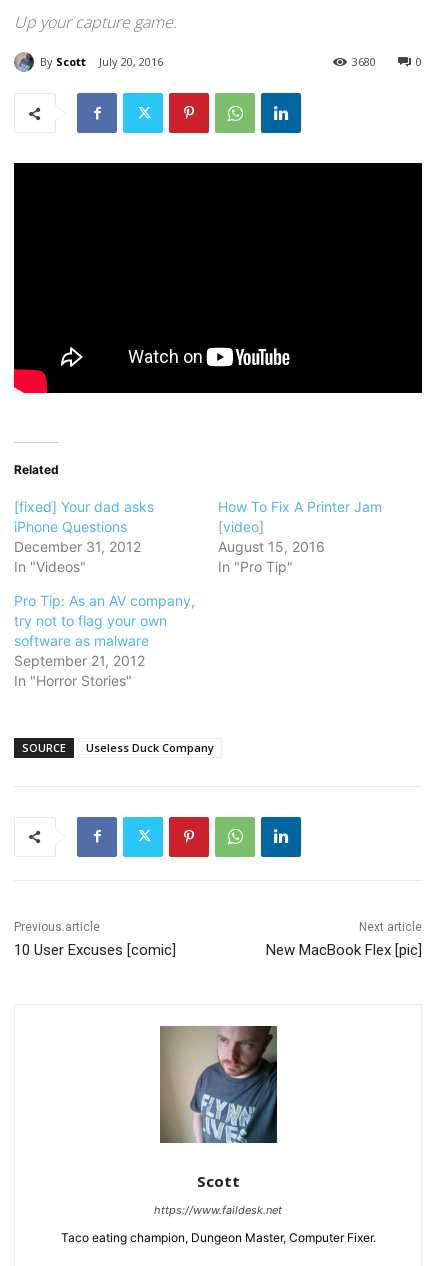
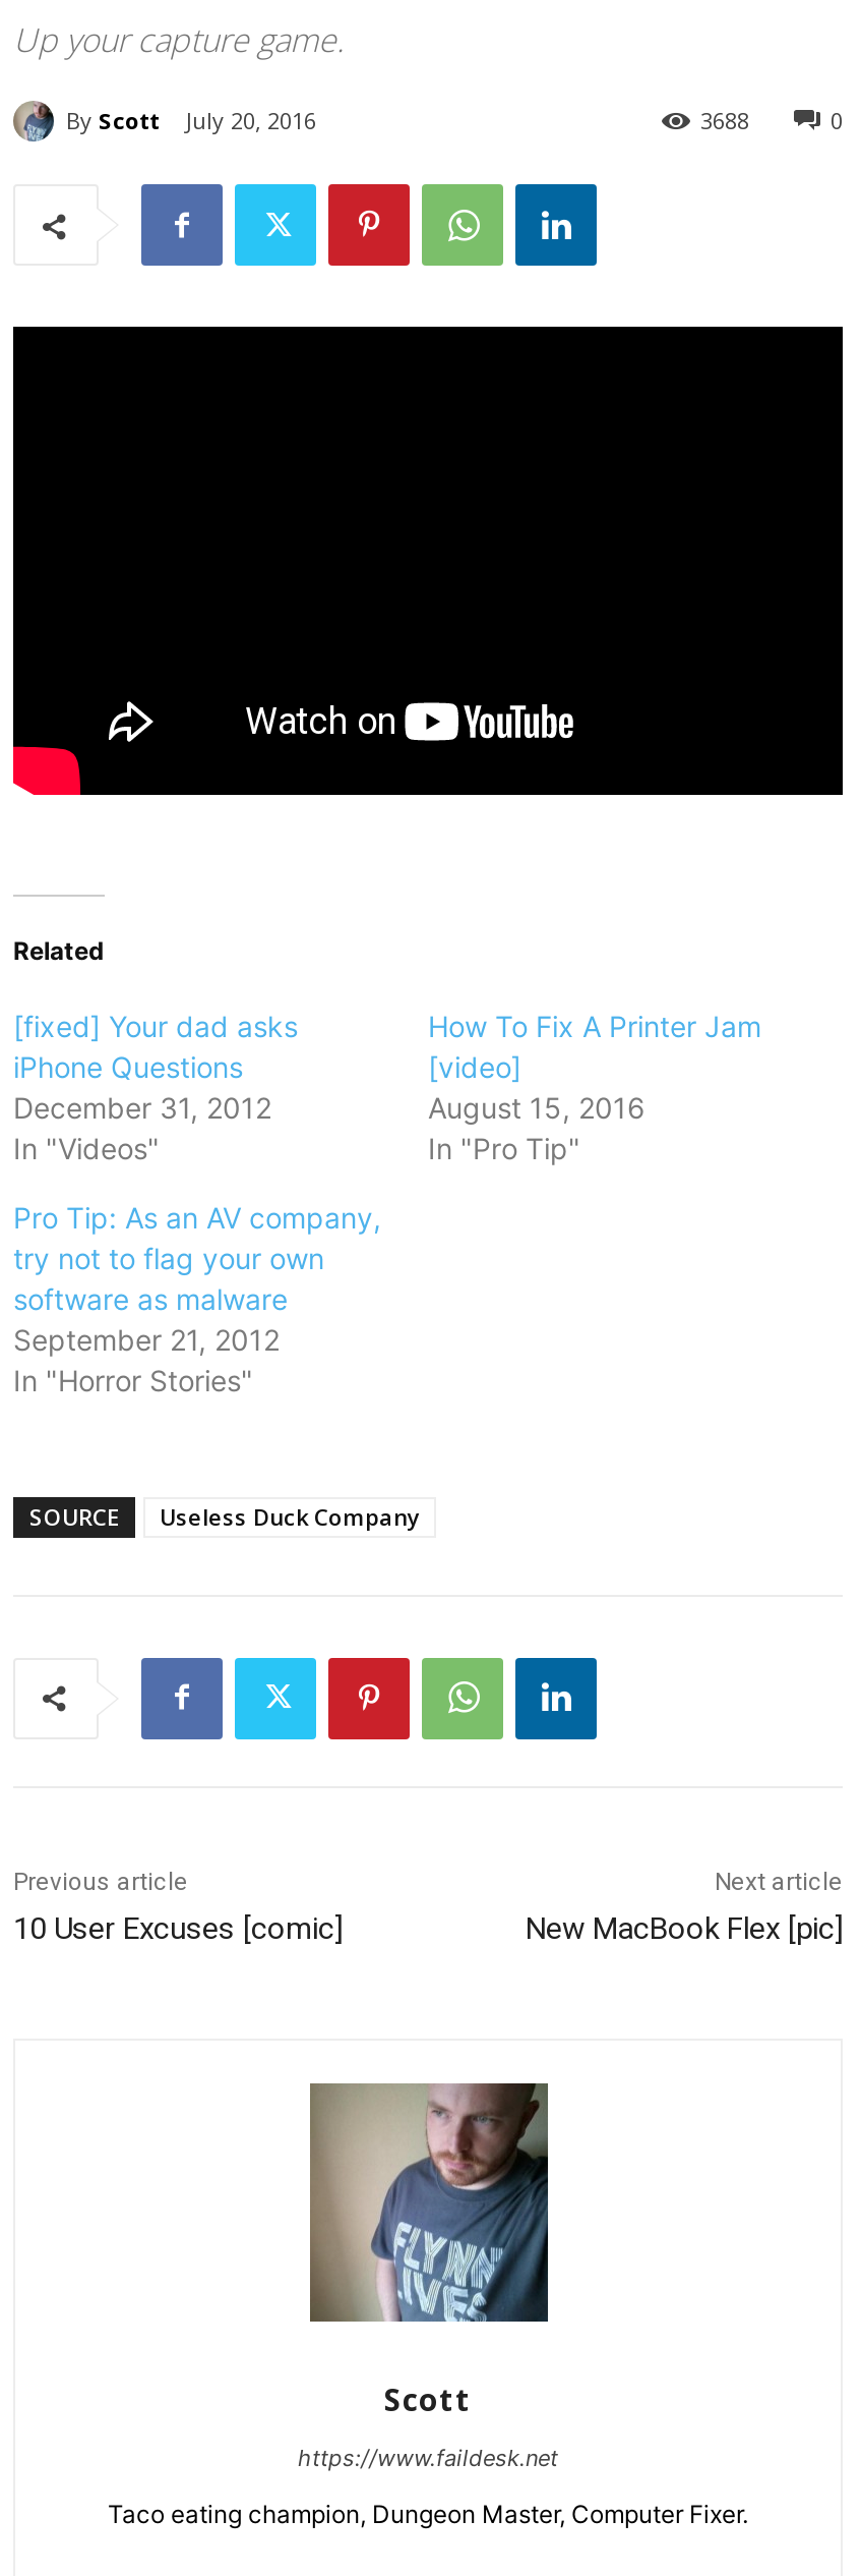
- 3680
+ 3688
